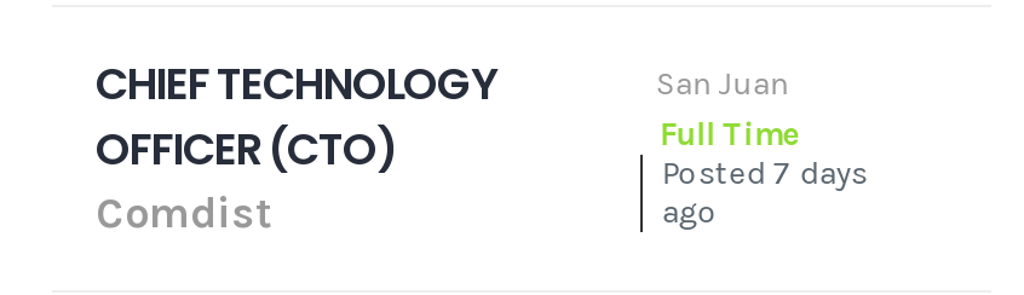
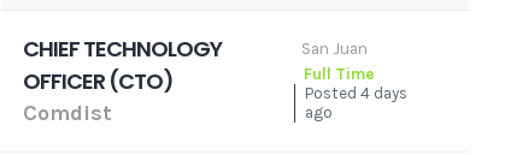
- Posted 7 days
+ Posted 4 days
